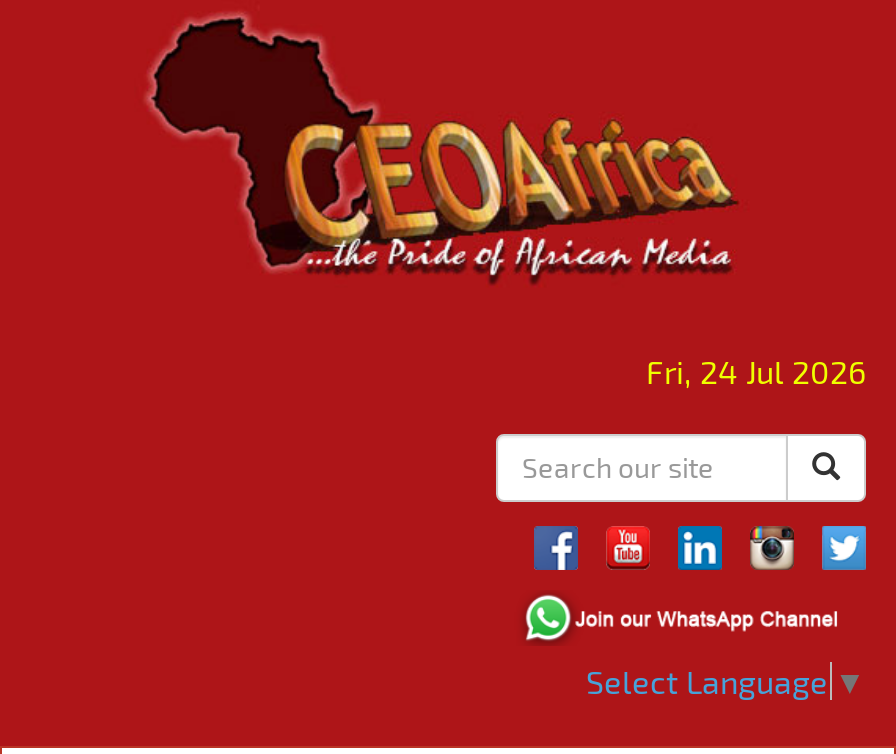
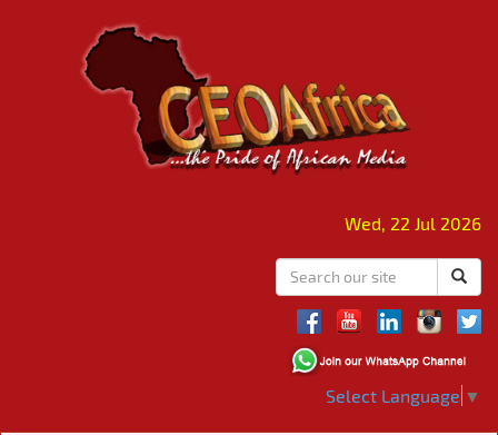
- Fri, 24 Jul 2026
+ Wed, 22 Jul 2026
